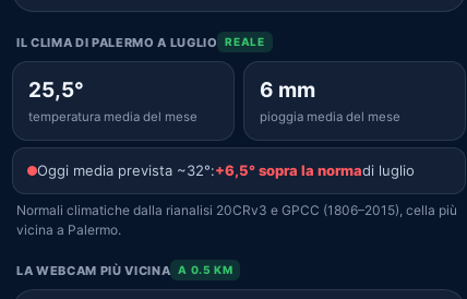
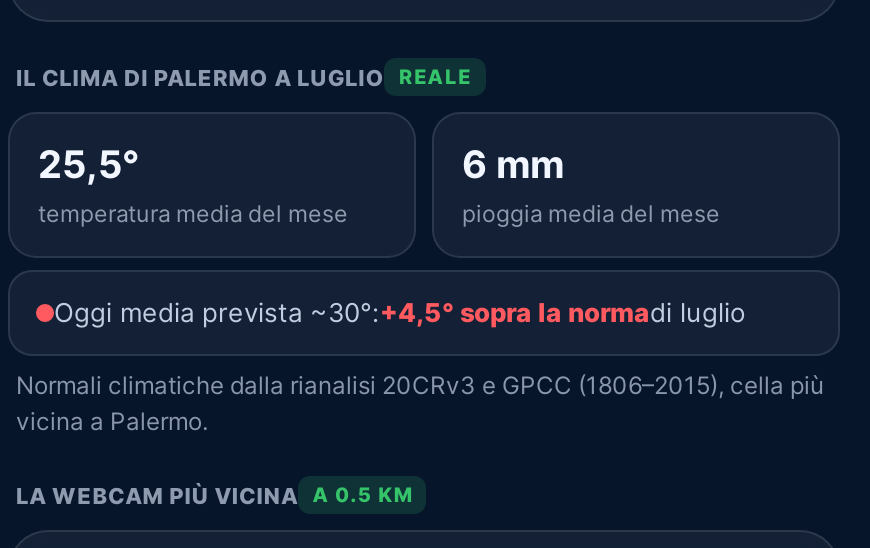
- Oggi media prevista ~32°:+6,5° sopra la normadi luglio
+ Oggi media prevista ~30°:+4,5° sopra la normadi luglio
